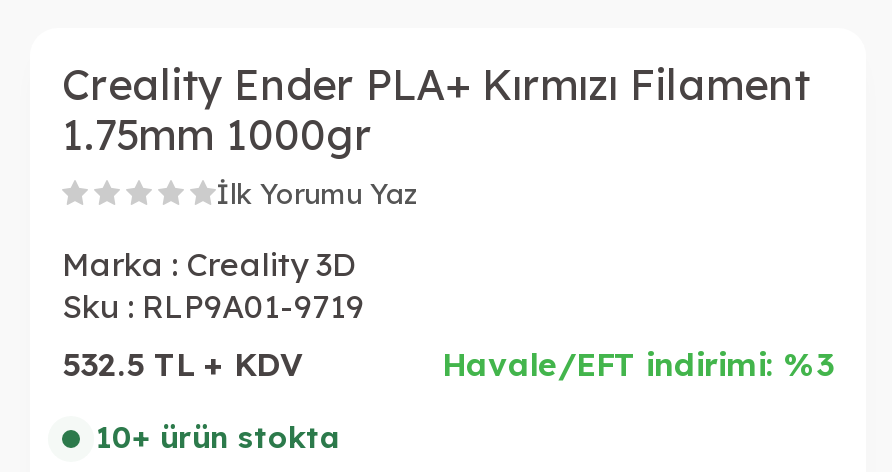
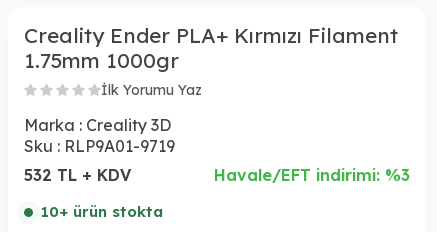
- 532.5 TL + KDV
+ 532 TL + KDV
